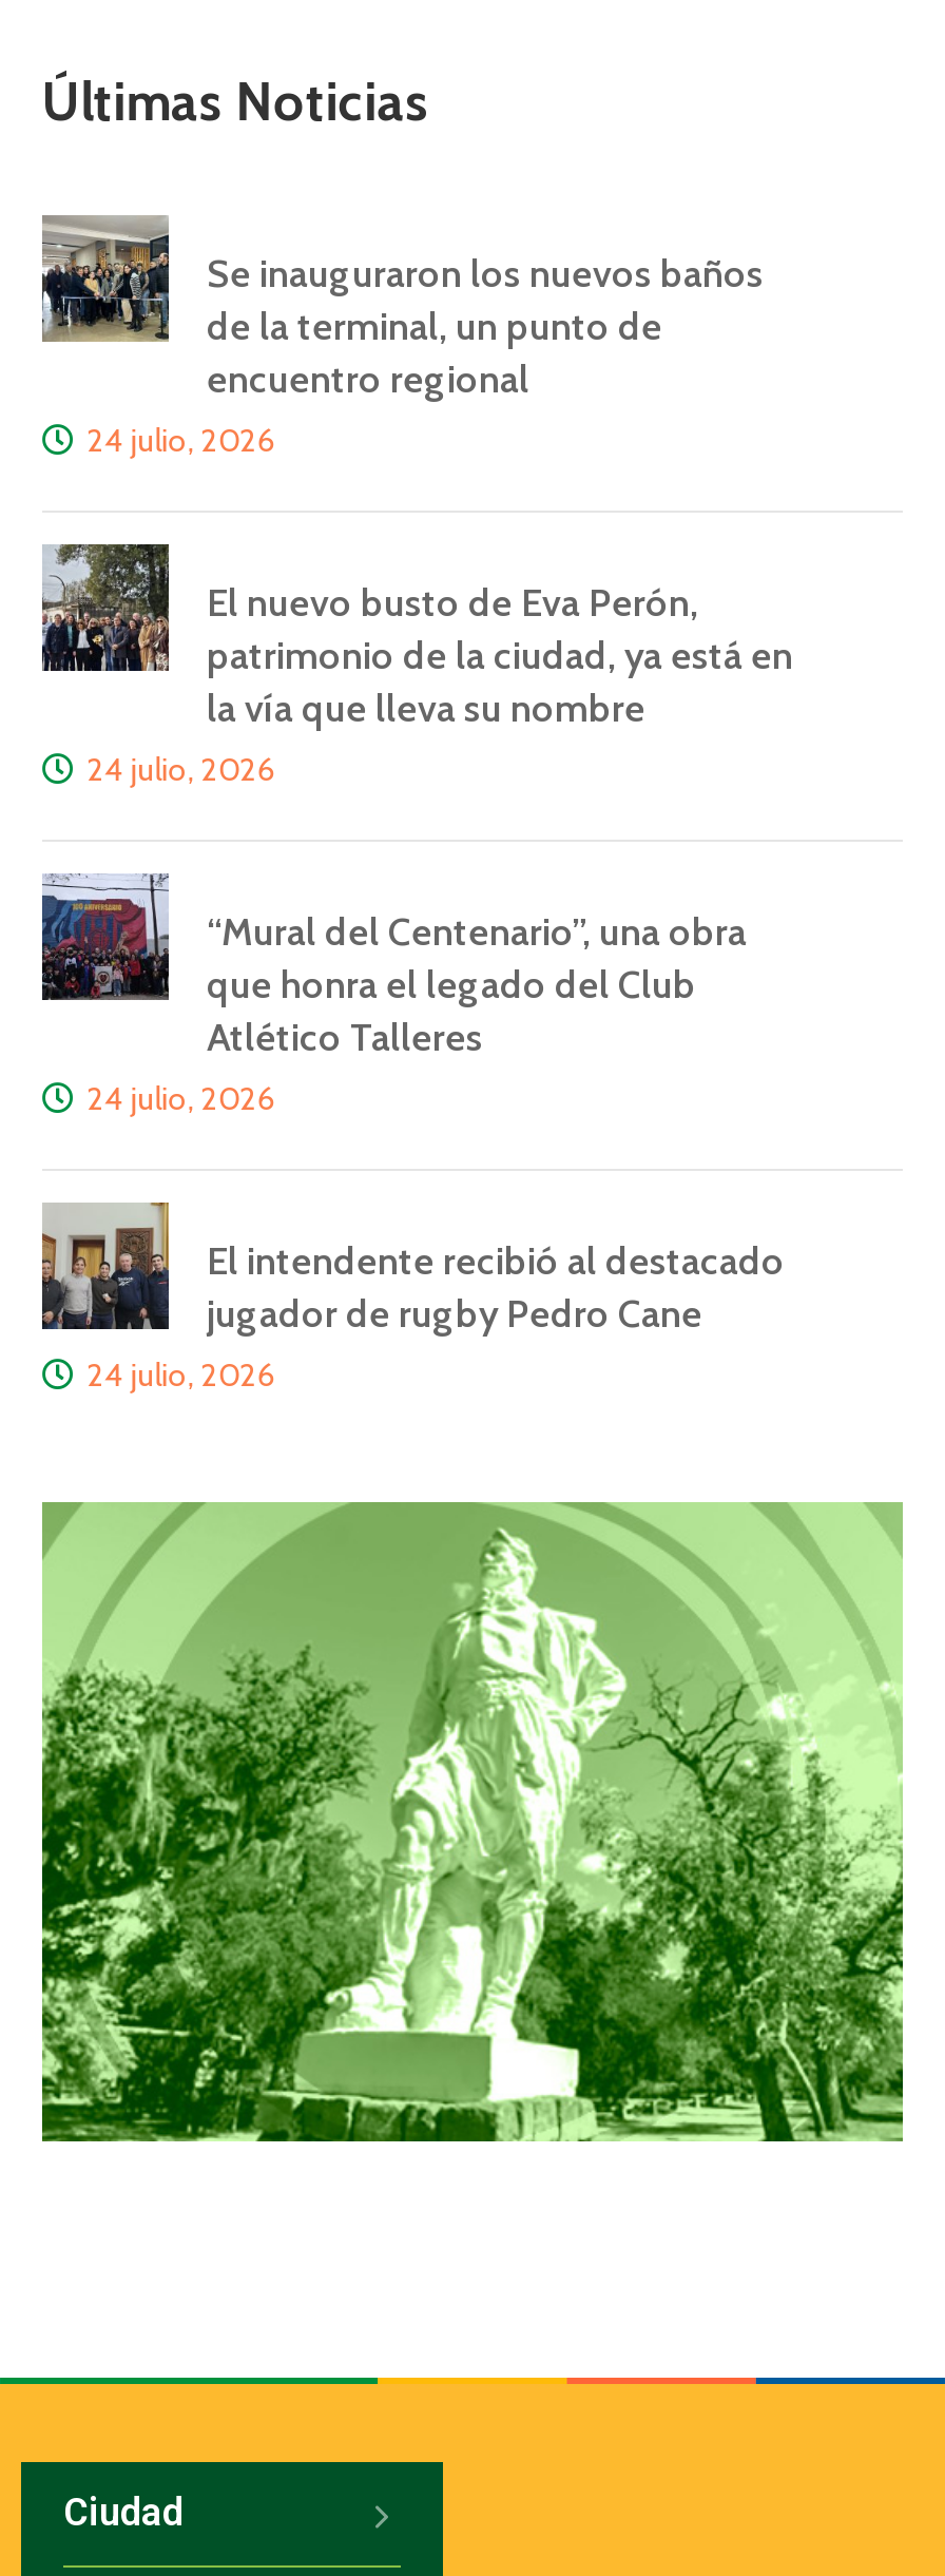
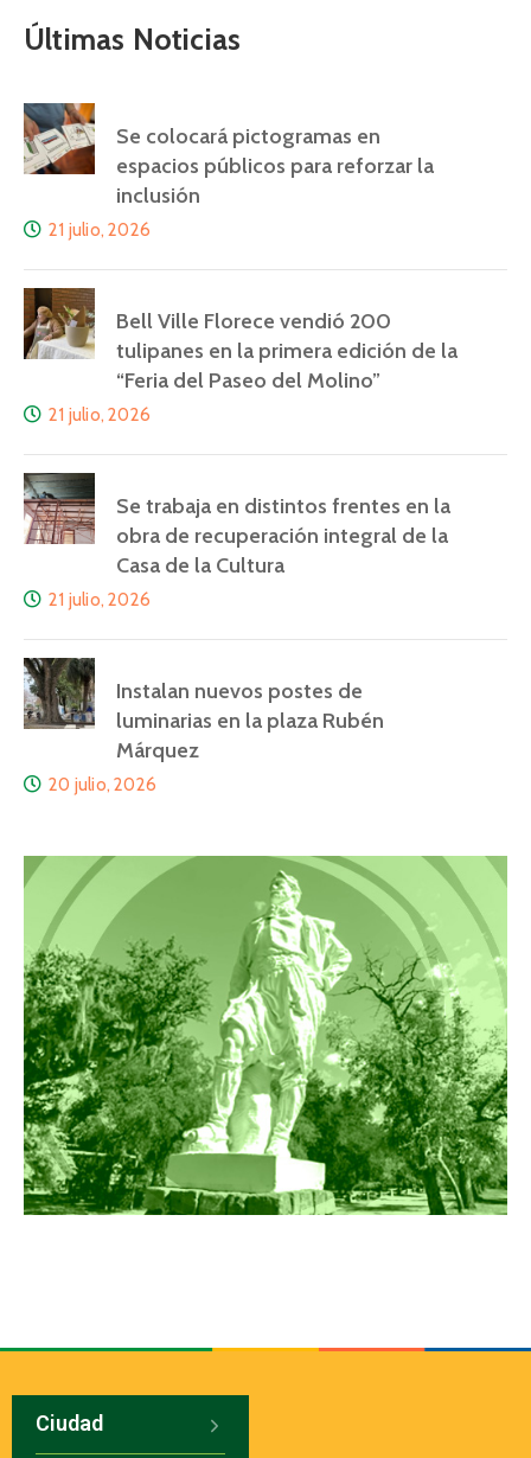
- [image]
- Se inauguraron los nuevos baños
- de la terminal, un punto de
- encuentro regional
- 24 julio, 2026
+ [image]
+ Se colocará pictogramas en
+ espacios públicos para reforzar la
+ inclusión
+ 21 julio, 2026

- [image]
- El nuevo busto de Eva Perón,
- patrimonio de la ciudad, ya está en
- la vía que lleva su nombre
- 24 julio, 2026
+ [image]
+ Bell Ville Florece vendió 200
+ tulipanes en la primera edición de la
+ “Feria del Paseo del Molino”
+ 21 julio, 2026

- [image]
- “Mural del Centenario”, una obra
- que honra el legado del Club
- Atlético Talleres
- 24 julio, 2026
+ [image]
+ Se trabaja en distintos frentes en la
+ obra de recuperación integral de la
+ Casa de la Cultura
+ 21 julio, 2026

- [image]
- El intendente recibió al destacado
- jugador de rugby Pedro Cane
- 24 julio, 2026
+ [image]
+ Instalan nuevos postes de
+ luminarias en la plaza Rubén
+ Márquez
+ 20 julio, 2026
